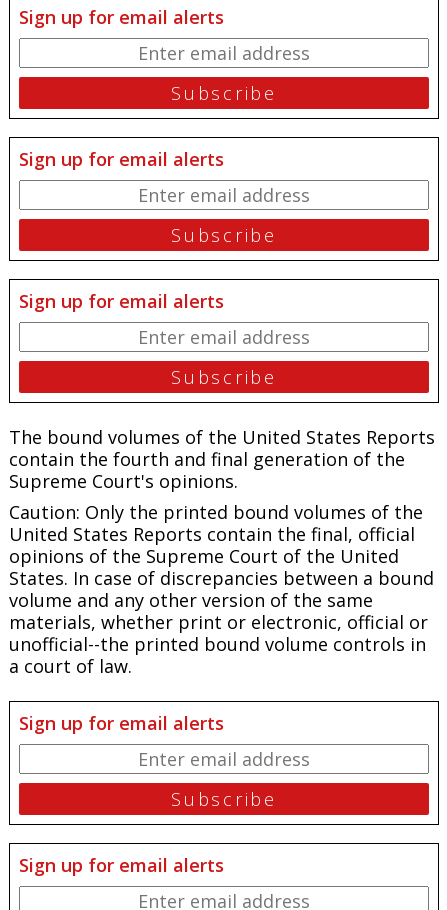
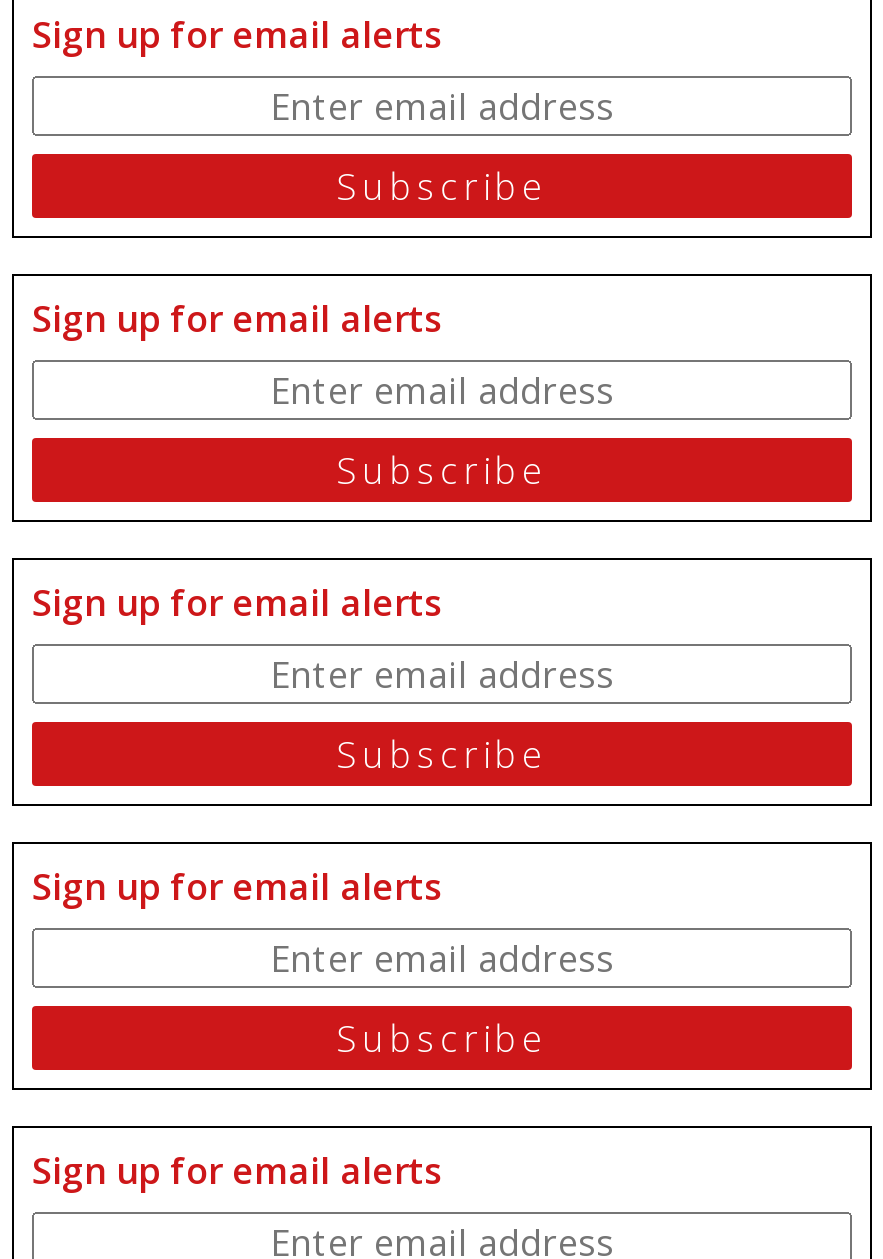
- The bound volumes of the United States Reports
- contain the fourth and final generation of the
- Supreme Court's opinions.
- Caution: Only the printed bound volumes of the
- United States Reports contain the final, official
- opinions of the Supreme Court of the United
- States. In case of discrepancies between a bound
- volume and any other version of the same
- materials, whether print or electronic, official or
- unofficial--the printed bound volume controls in
- a court of law.
